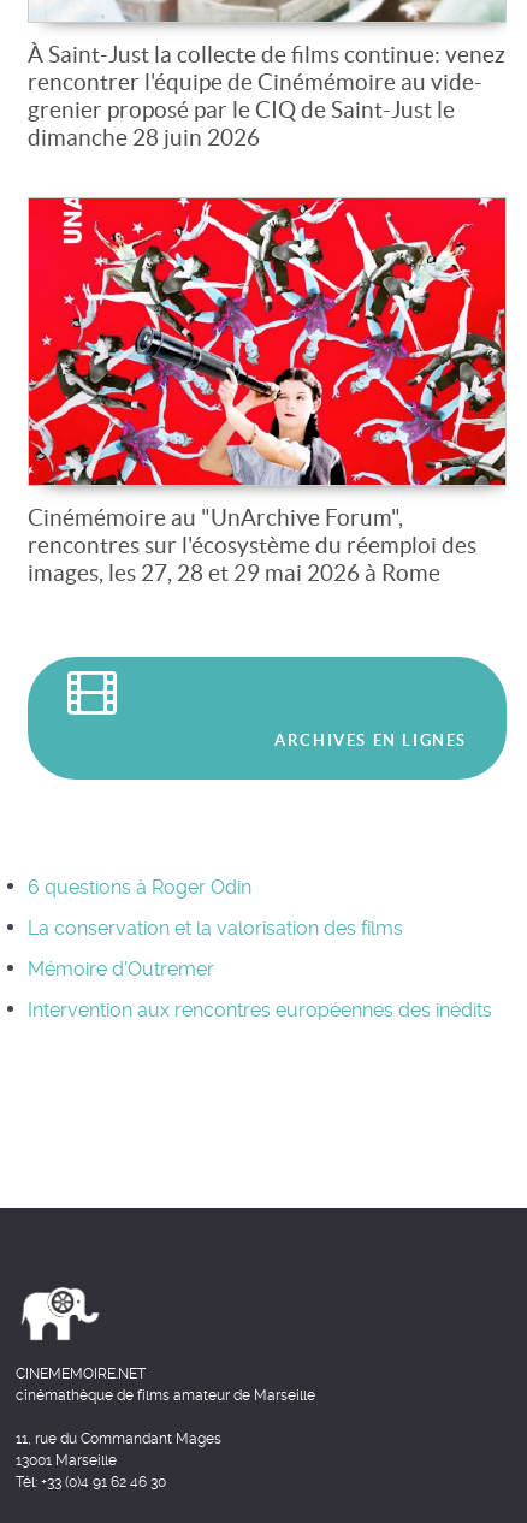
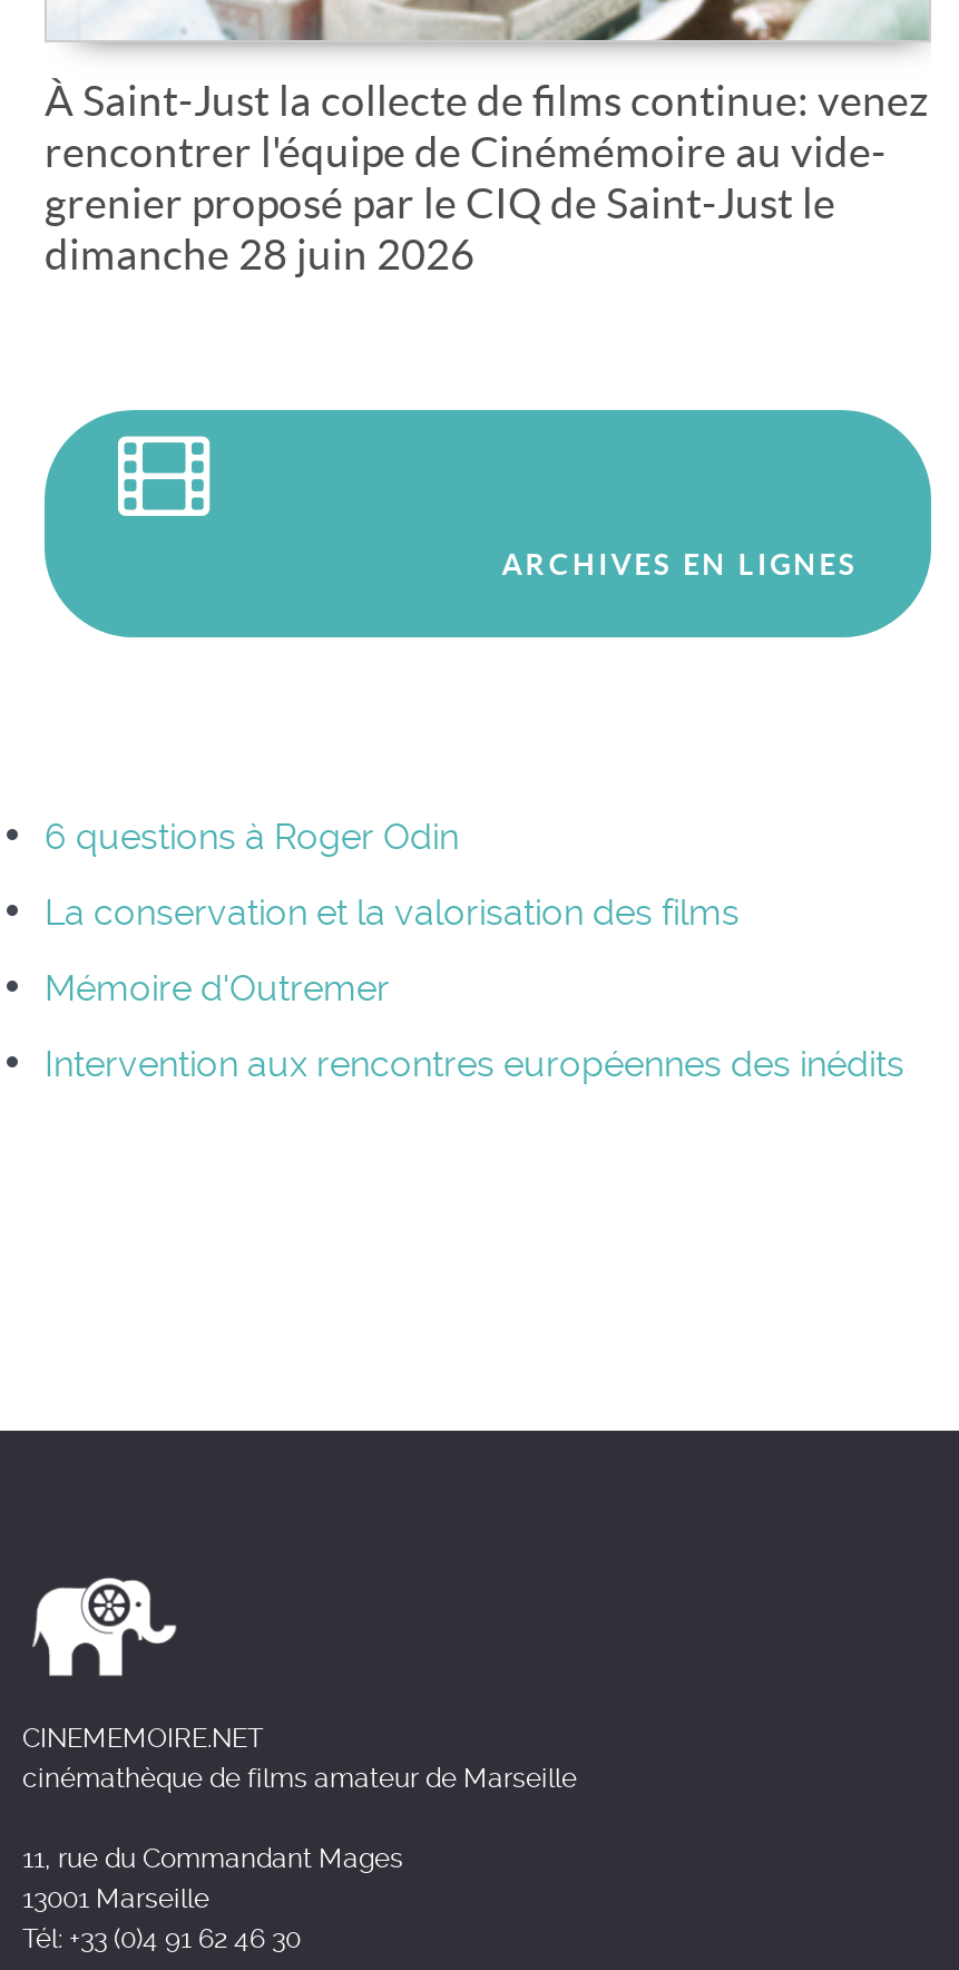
- [image]
- Cinémémoire au "UnArchive Forum",
- rencontres sur l'écosystème du réemploi des
- images, les 27, 28 et 29 mai 2026 à Rome
